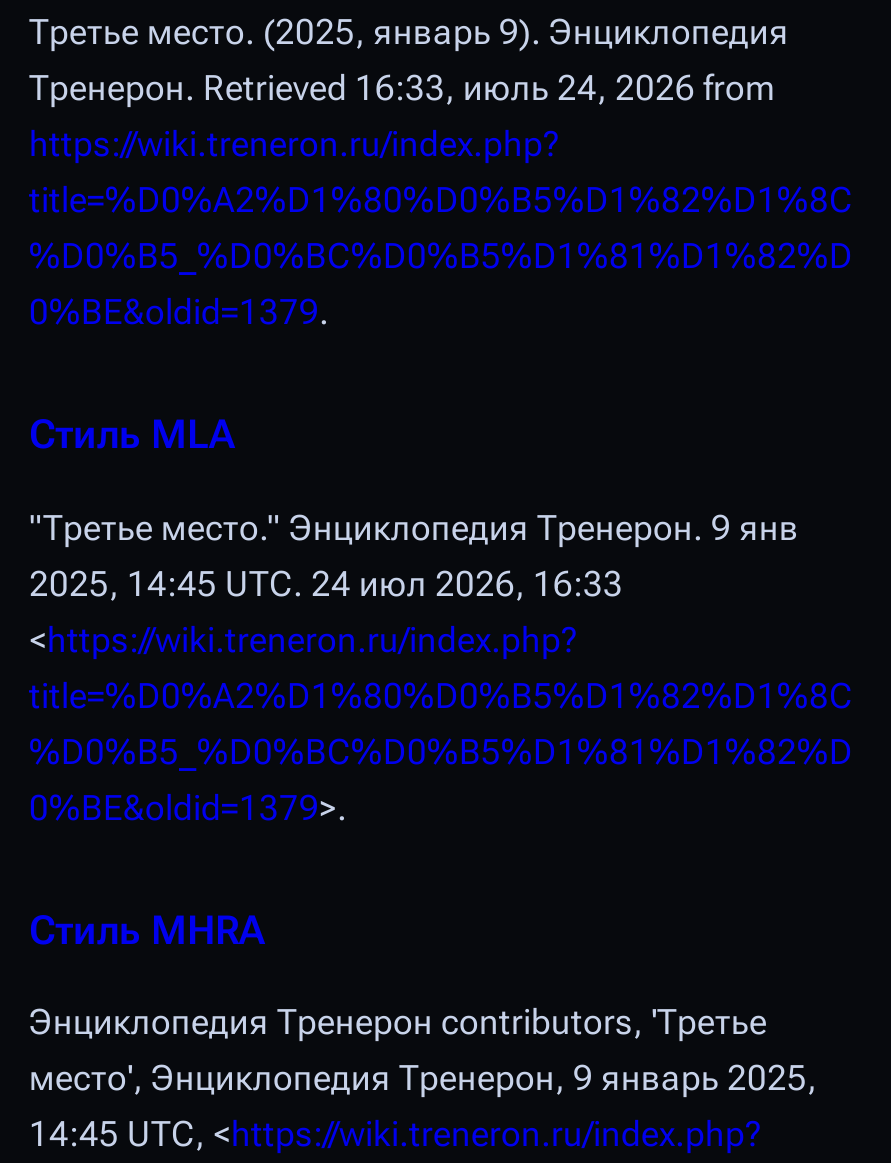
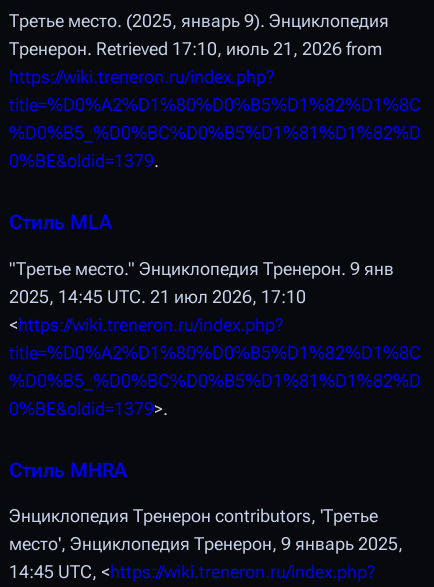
- Тренерон. Retrieved 16:33, июль 24, 2026 from
+ Тренерон. Retrieved 17:10, июль 21, 2026 from

- 2025, 14:45 UTC. 24 июл 2026, 16:33
+ 2025, 14:45 UTC. 21 июл 2026, 17:10
